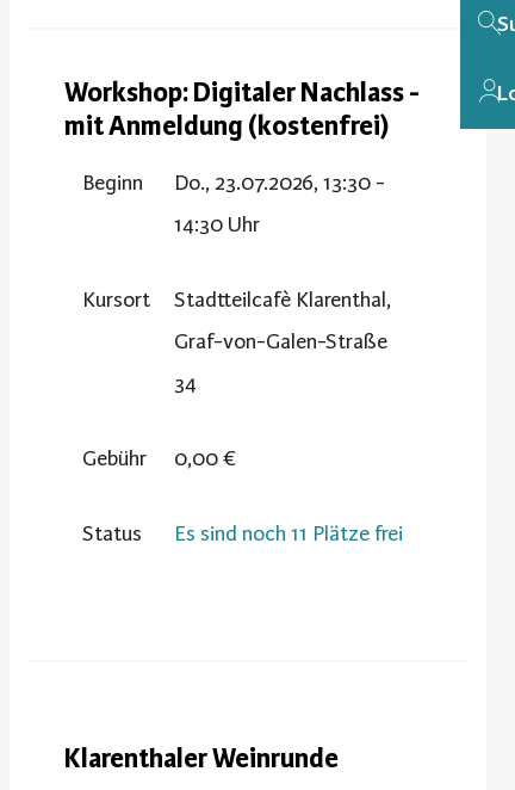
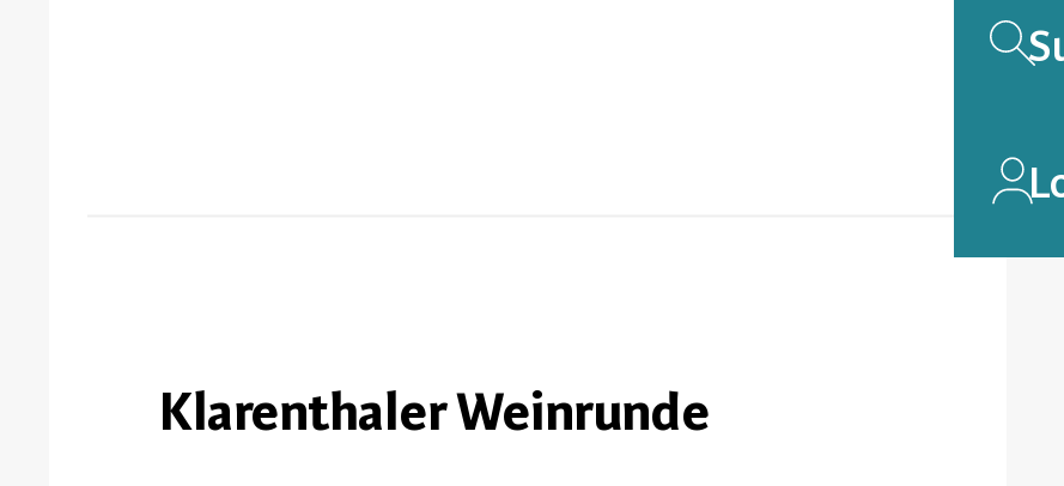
- Workshop: Digitaler Nachlass -
- mit Anmeldung (kostenfrei)
- Beginn
- Do., 23.07.2026, 13:30 -
- 14:30 Uhr
- Kursort
- Stadtteilcafè Klarenthal,
- Graf-von-Galen-Straße
- 34
- Gebühr
- 0,00 €
- Status
- Es sind noch 11 Plätze frei
